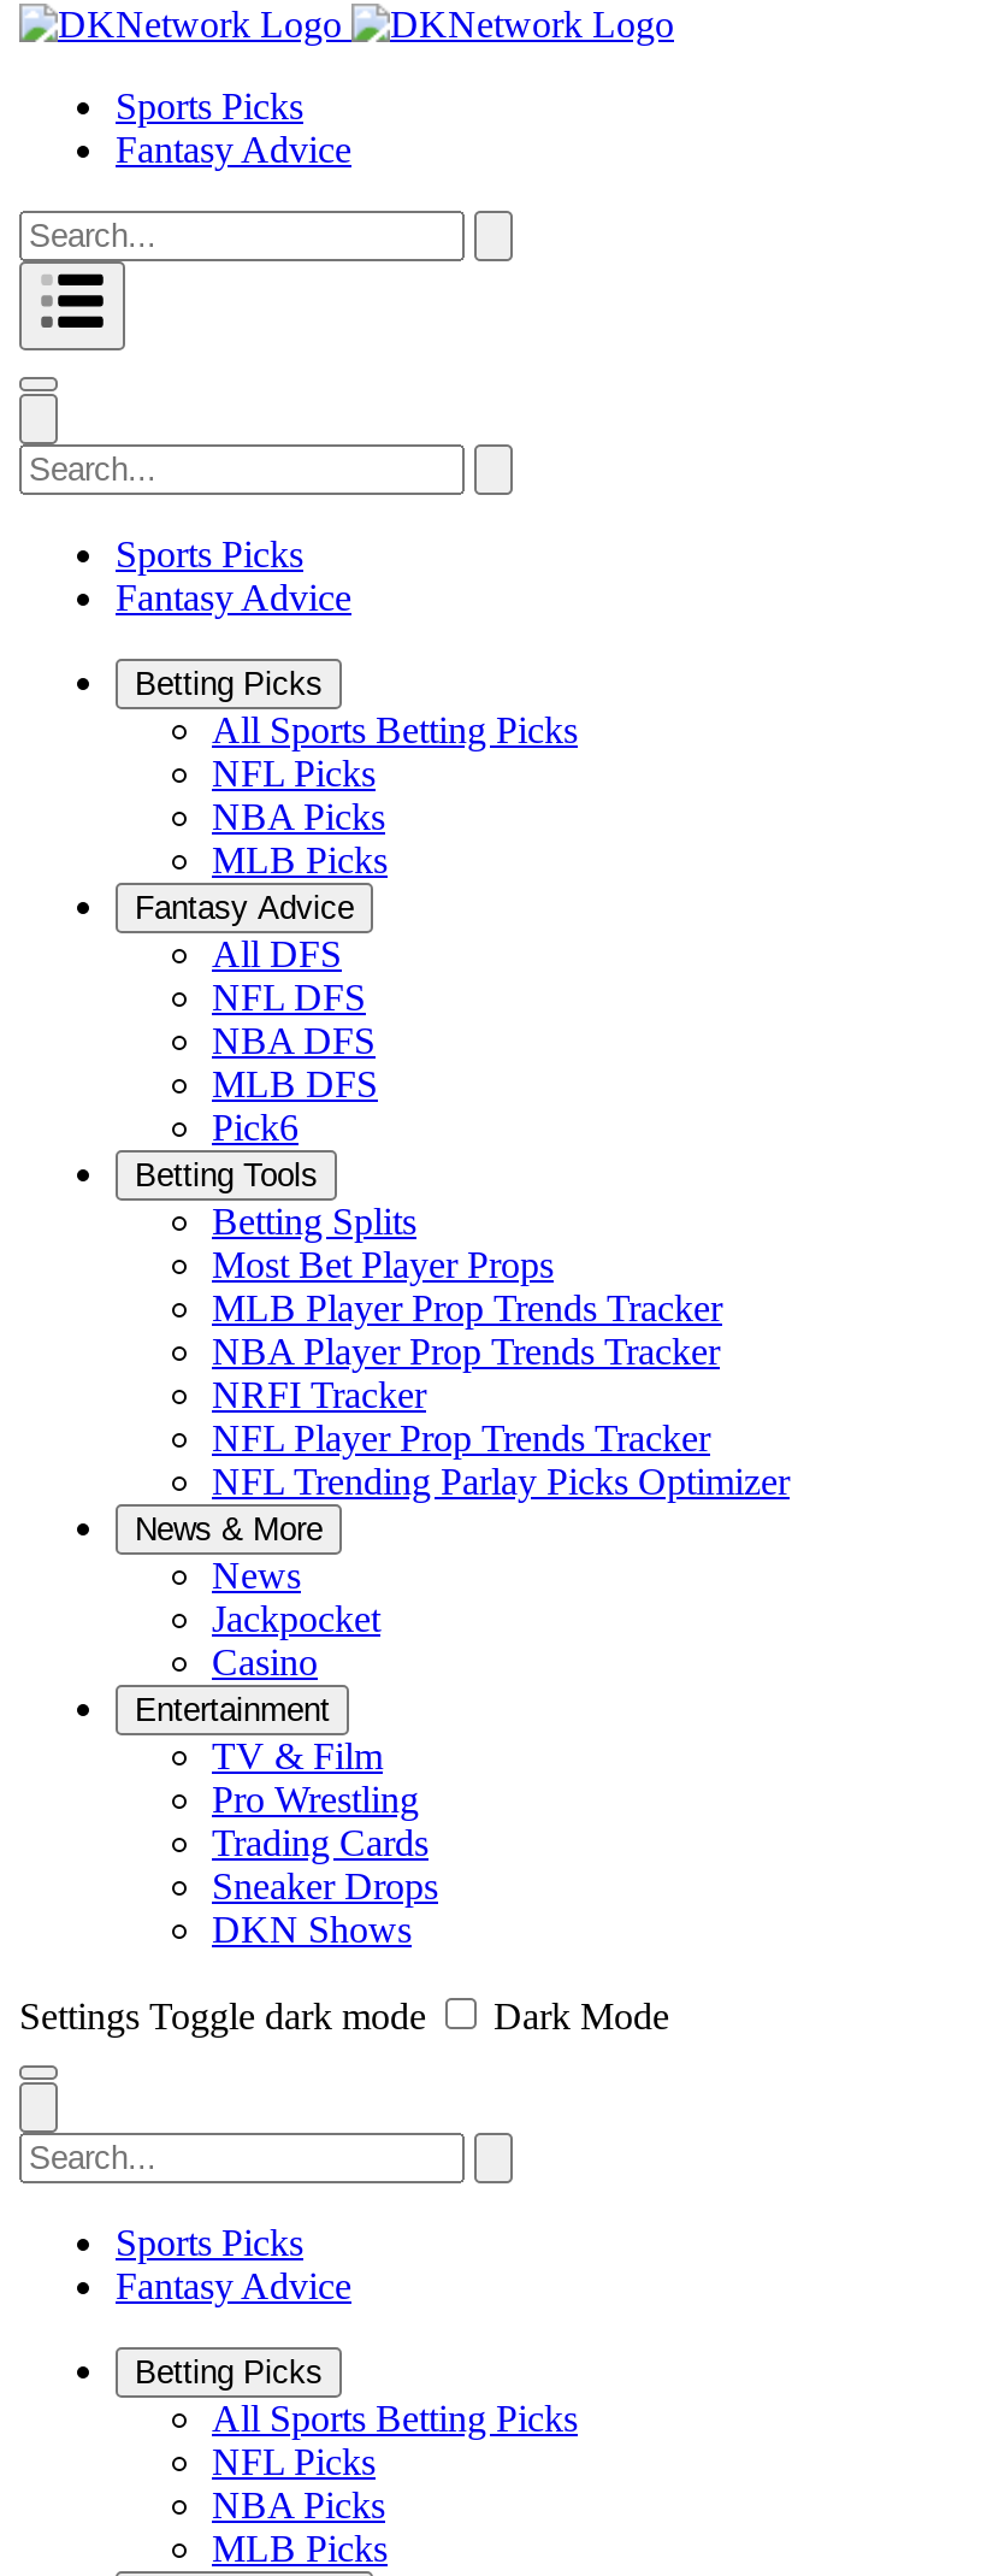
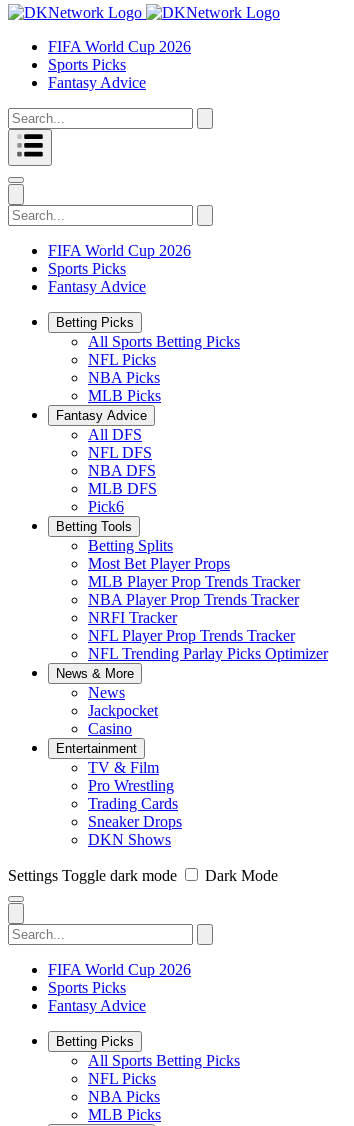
+ FIFA World Cup 2026

+ FIFA World Cup 2026

+ FIFA World Cup 2026
